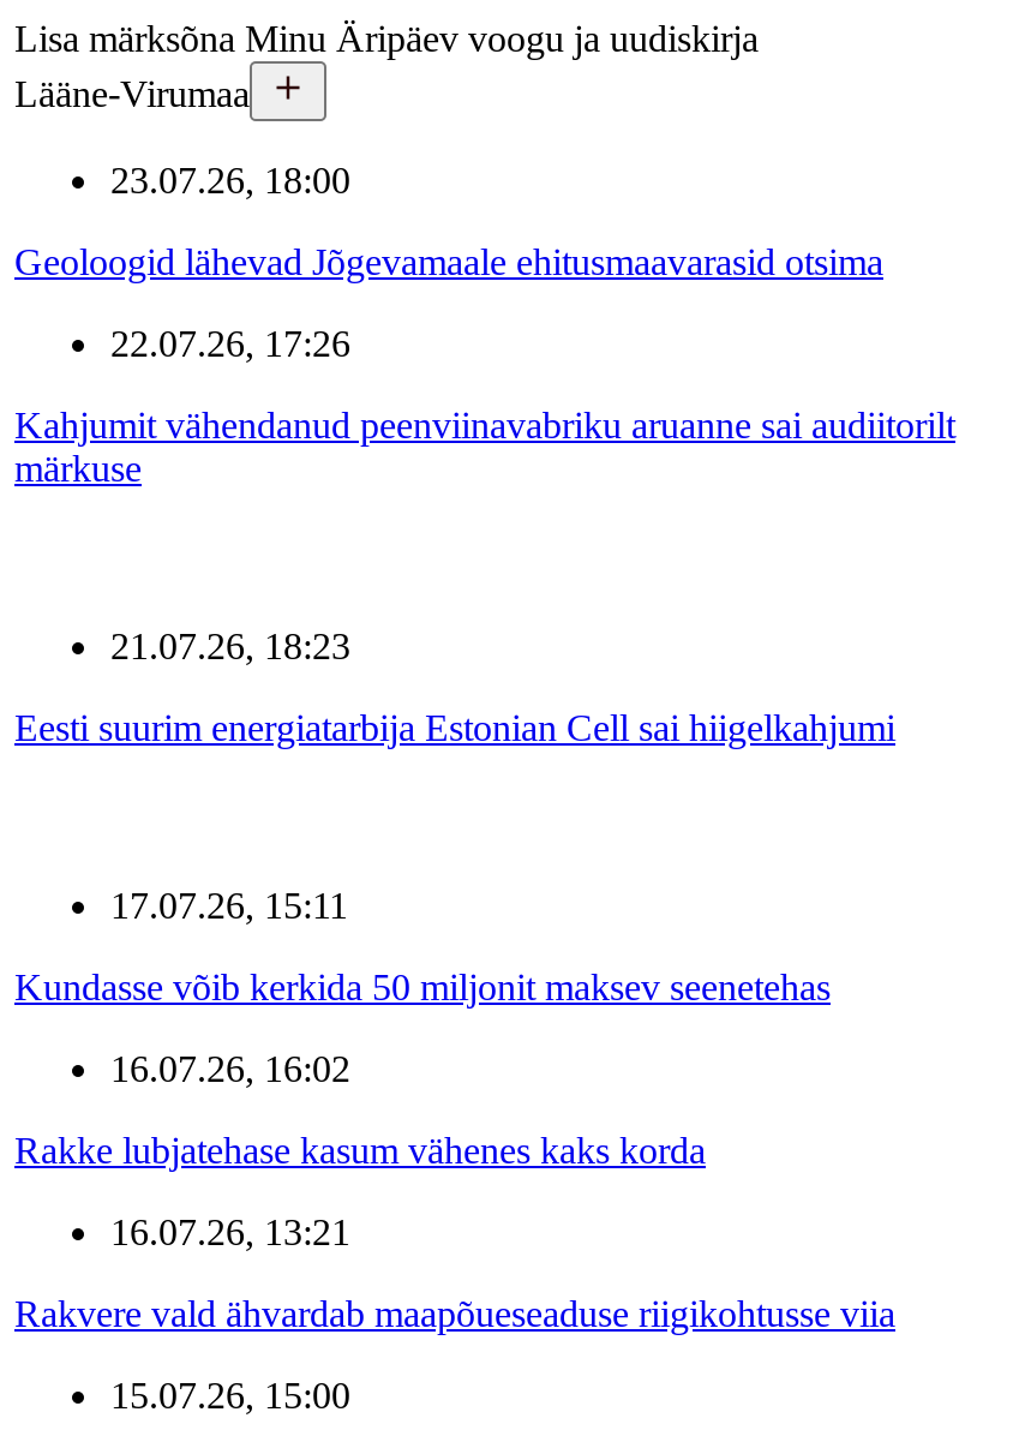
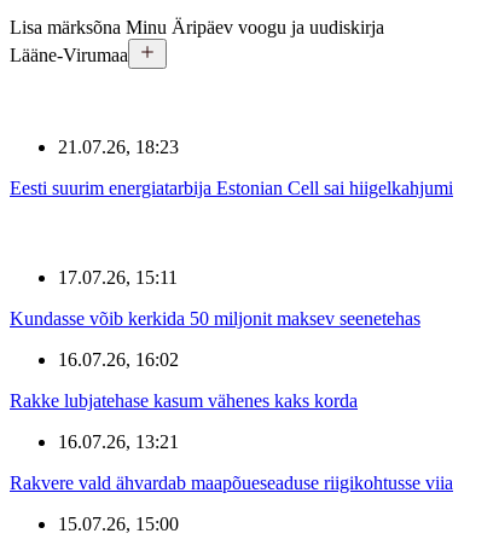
- 23.07.26, 18:00
- Geoloogid lähevad Jõgevamaale ehitusmaavarasid otsima
- 22.07.26, 17:26
- Kahjumit vähendanud peenviinavabriku aruanne sai audiitorilt
- märkuse
